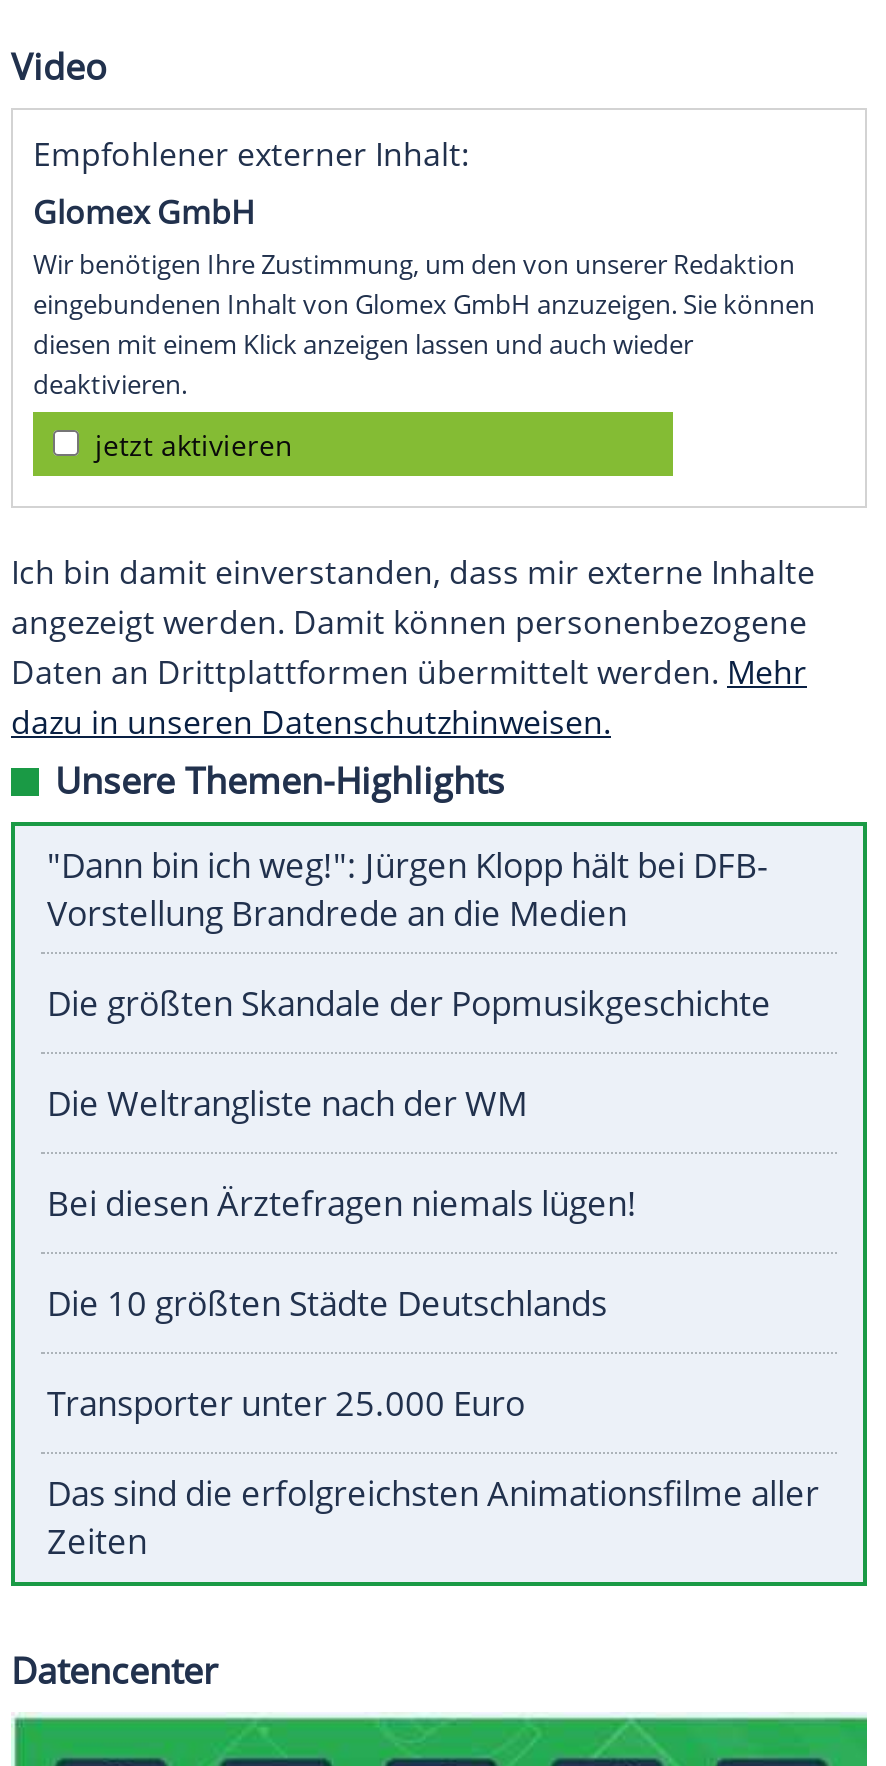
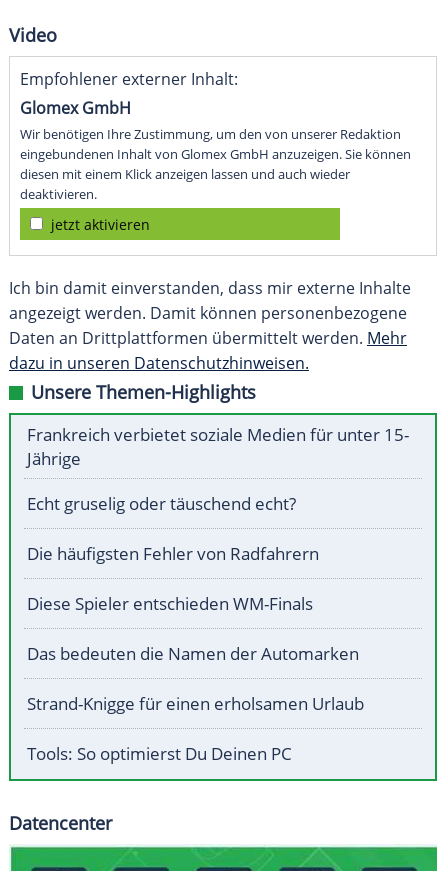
- "Dann bin ich weg!": Jürgen Klopp hält bei DFB-
- Vorstellung Brandrede an die Medien
+ Frankreich verbietet soziale Medien für unter 15-
+ Jährige

- Die größten Skandale der Popmusikgeschichte
+ Echt gruselig oder täuschend echt?

- Die Weltrangliste nach der WM
+ Die häufigsten Fehler von Radfahrern

- Bei diesen Ärztefragen niemals lügen!
+ Diese Spieler entschieden WM-Finals

- Die 10 größten Städte Deutschlands
+ Das bedeuten die Namen der Automarken

- Transporter unter 25.000 Euro
+ Strand-Knigge für einen erholsamen Urlaub

- Das sind die erfolgreichsten Animationsfilme aller
- Zeiten
+ Tools: So optimierst Du Deinen PC
